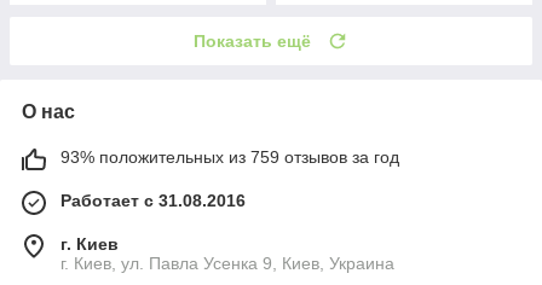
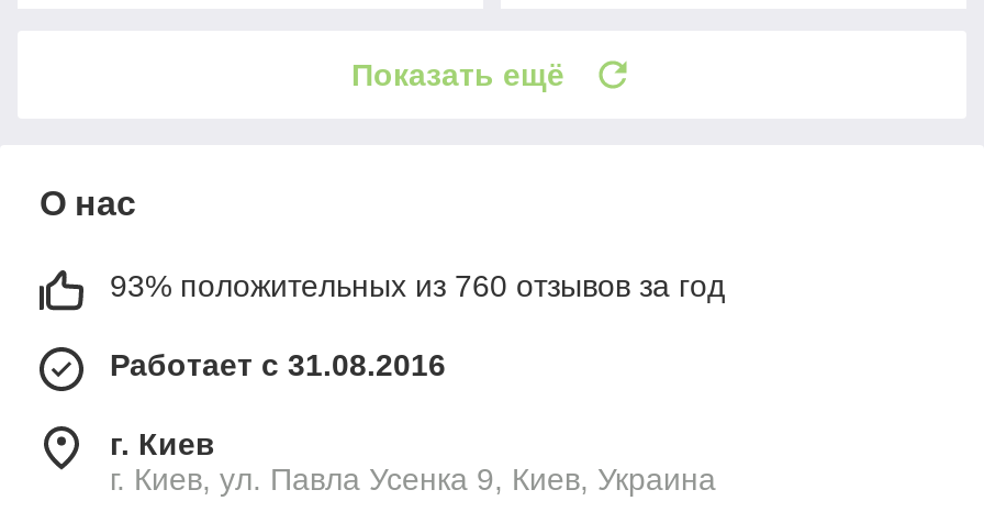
- 93% положительных из 759 отзывов за год
+ 93% положительных из 760 отзывов за год
